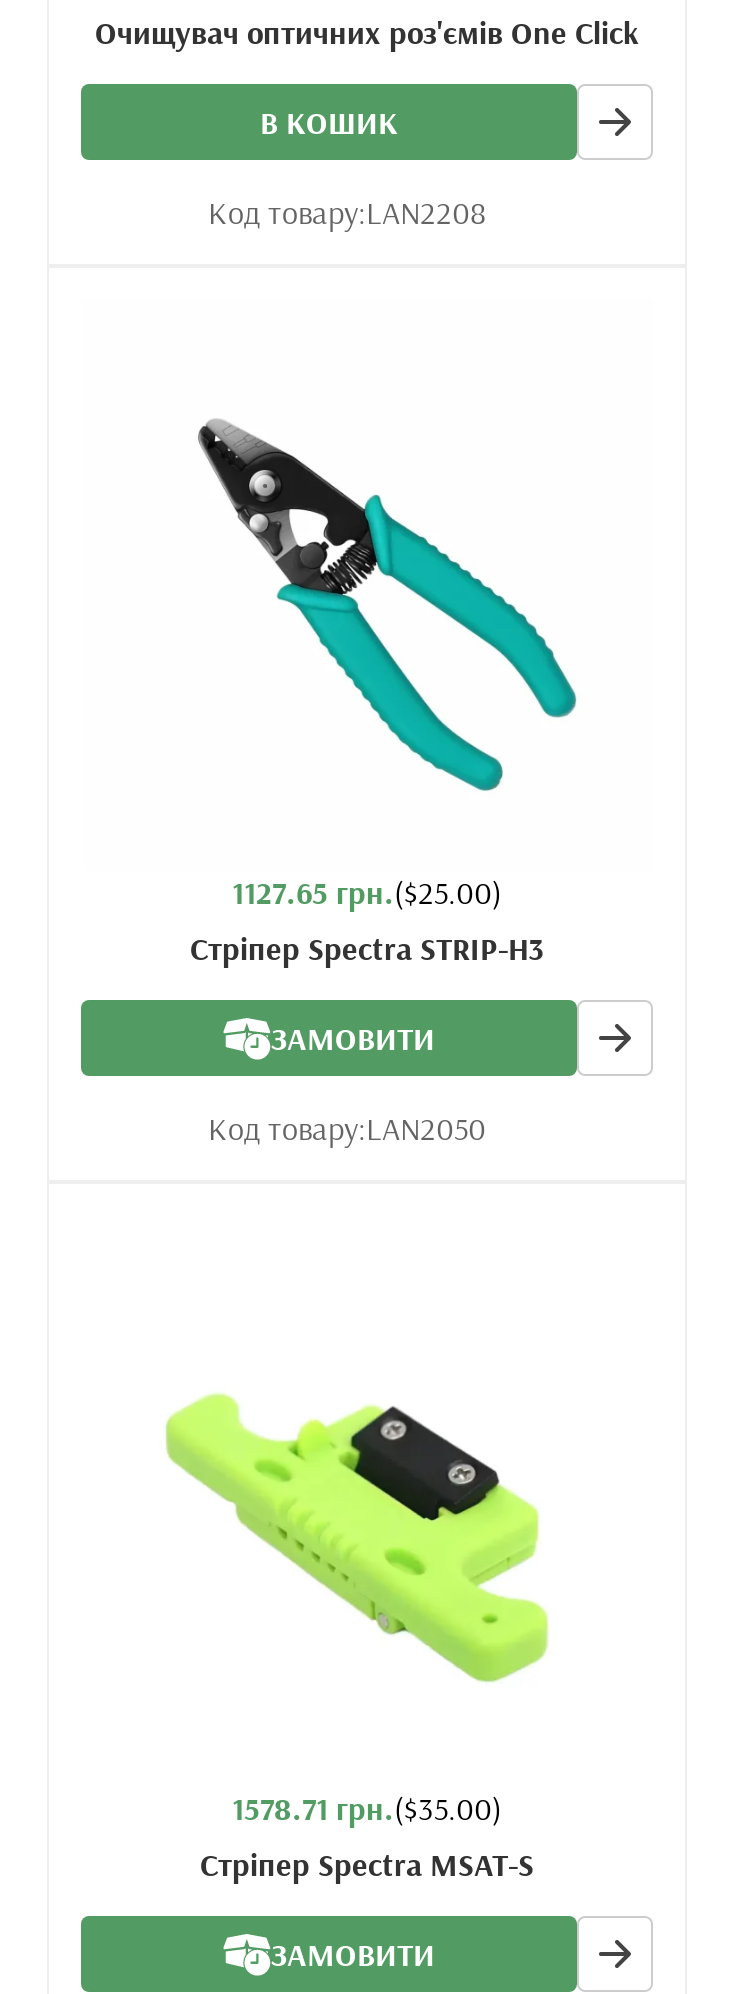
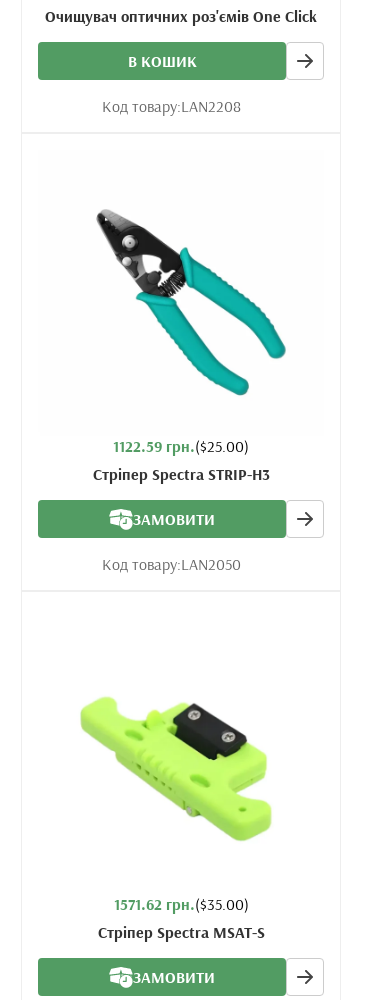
- 1127.65 грн.($25.00)
+ 1122.59 грн.($25.00)

- 1578.71 грн.($35.00)
+ 1571.62 грн.($35.00)
